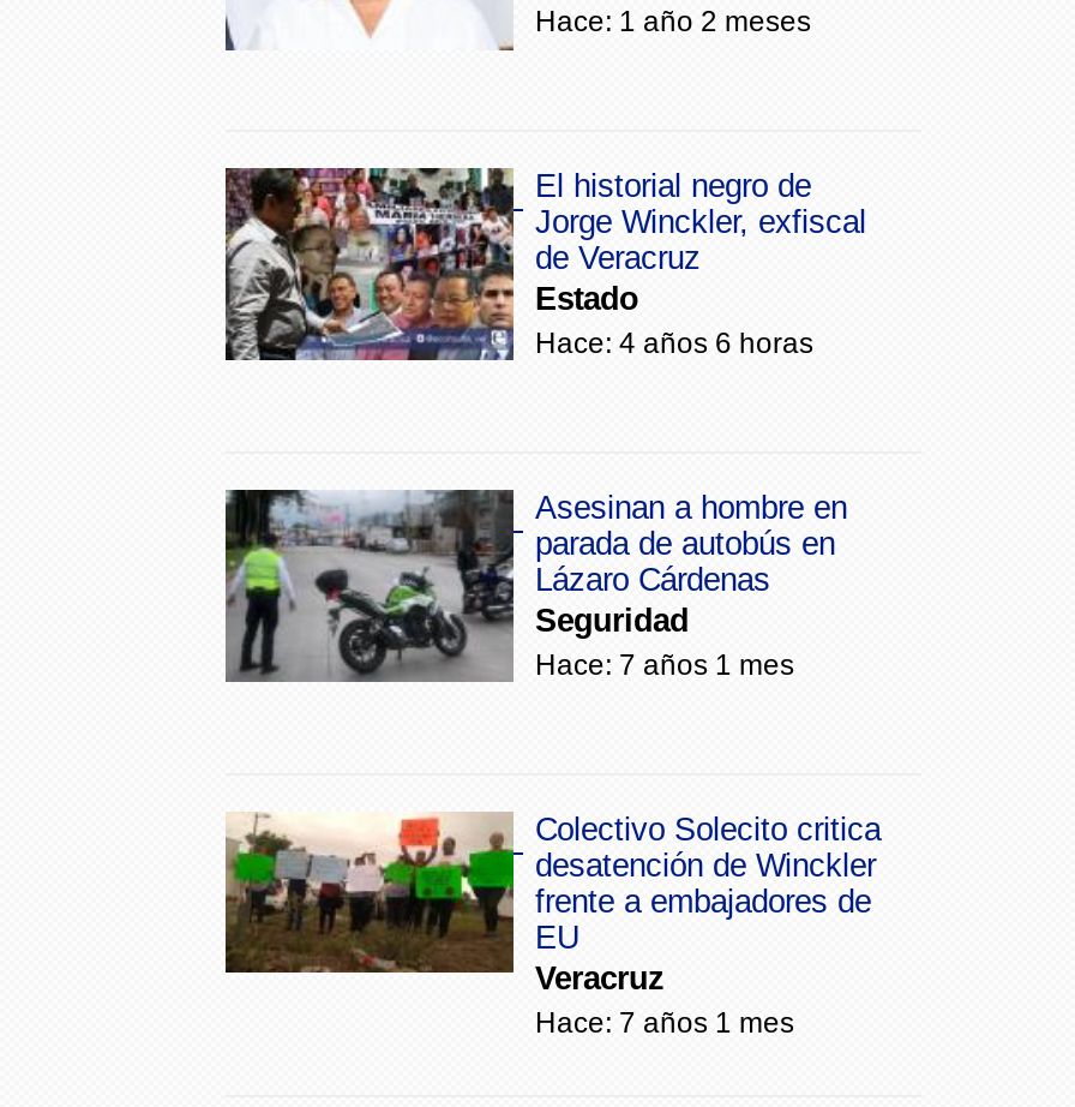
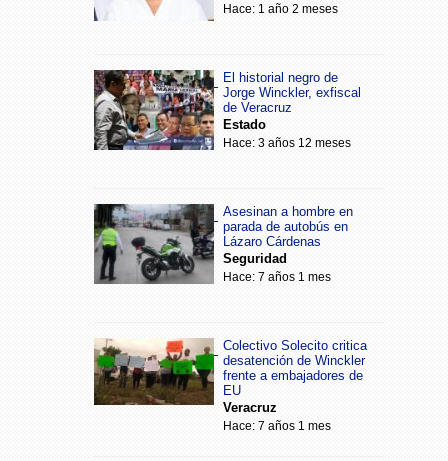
- Hace: 4 años 6 horas
+ Hace: 3 años 12 meses
